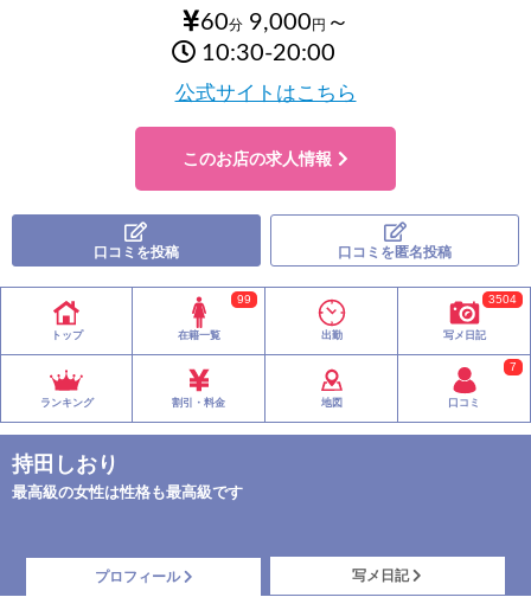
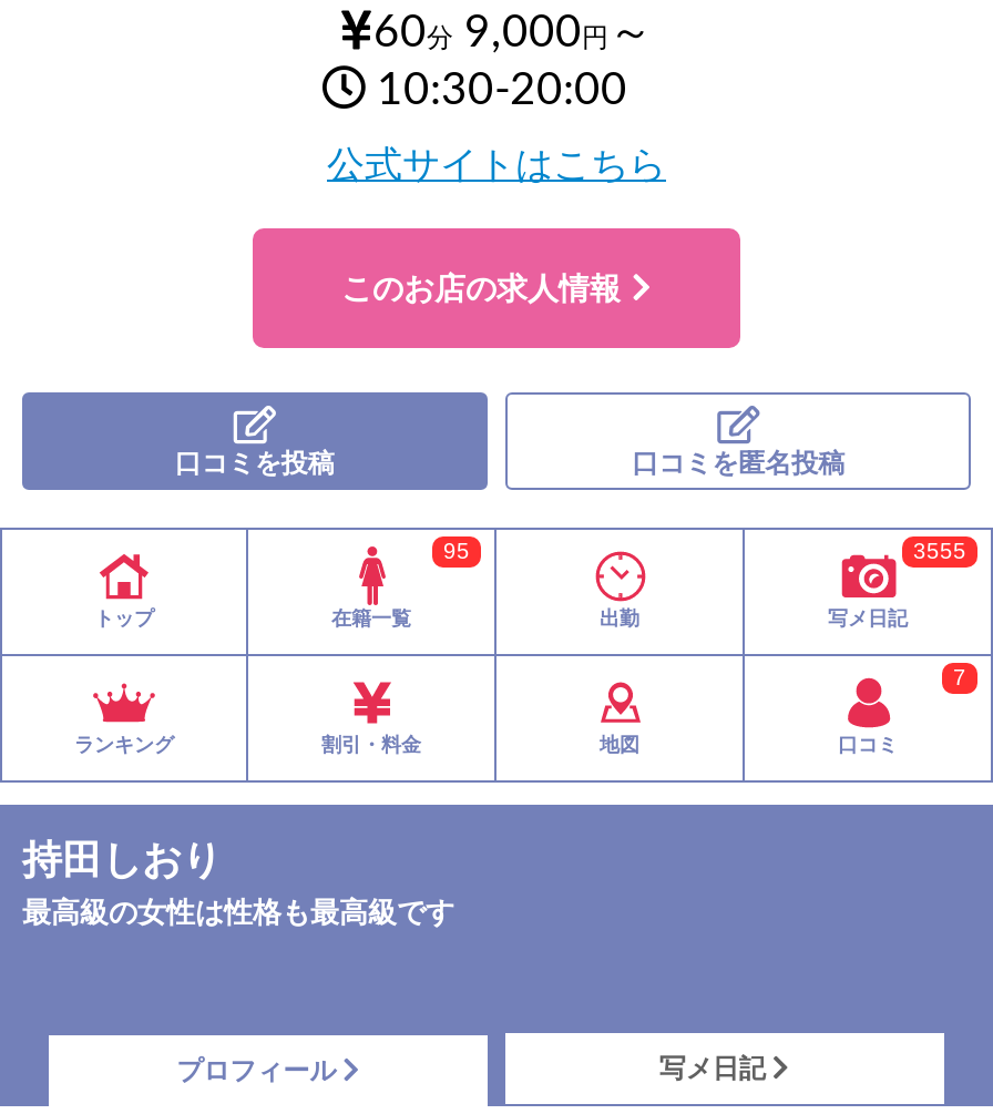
- 99
+ 95

- 3504
+ 3555
